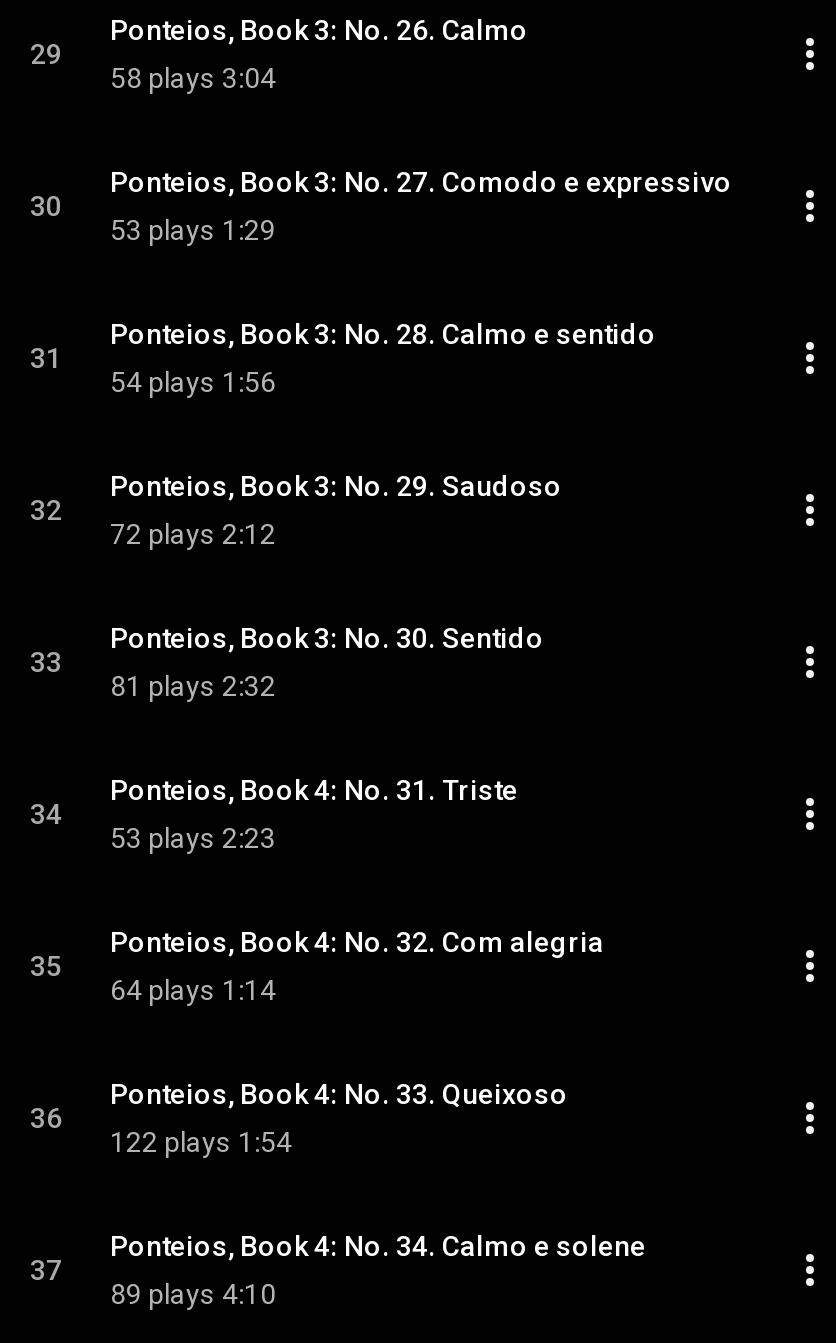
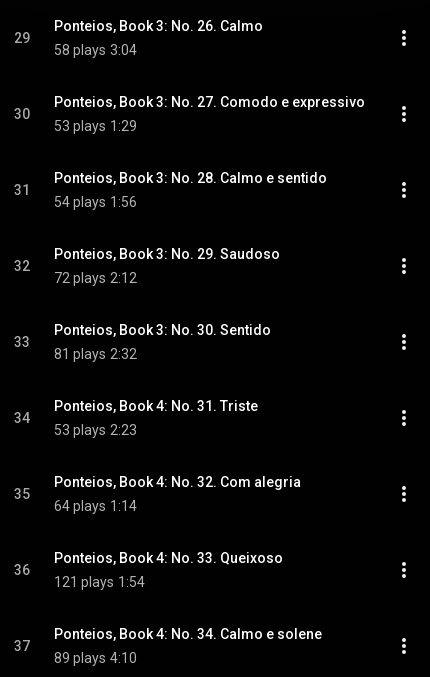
- 122 plays 1:54
+ 121 plays 1:54
